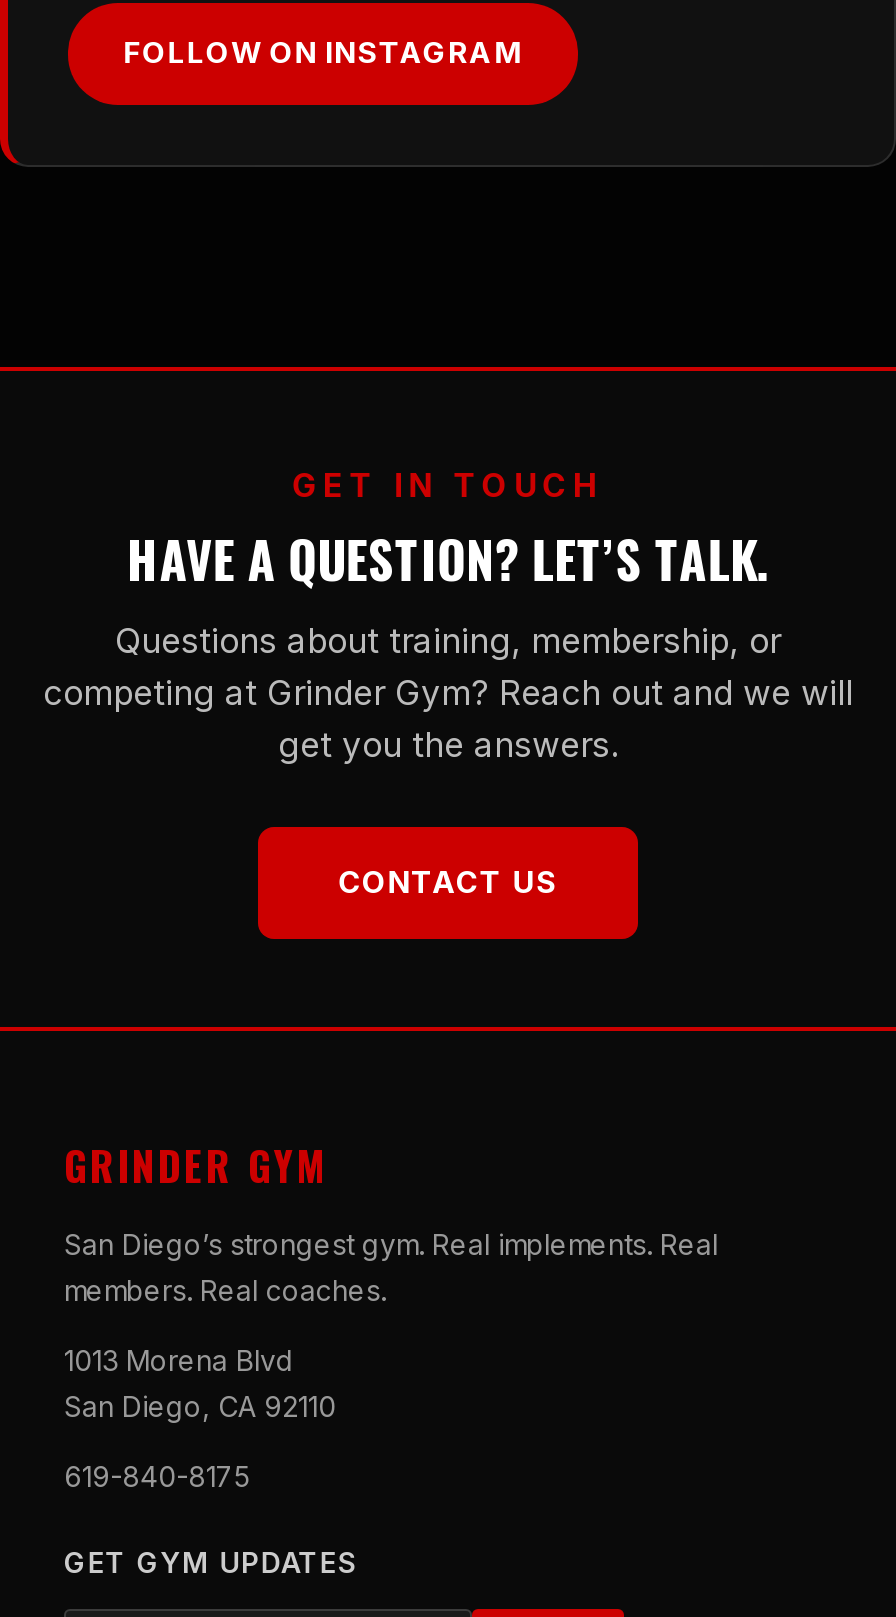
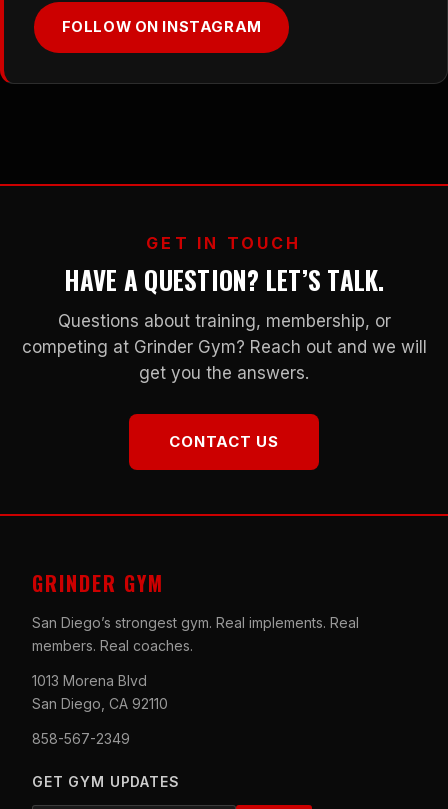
- 619-840-8175
+ 858-567-2349
